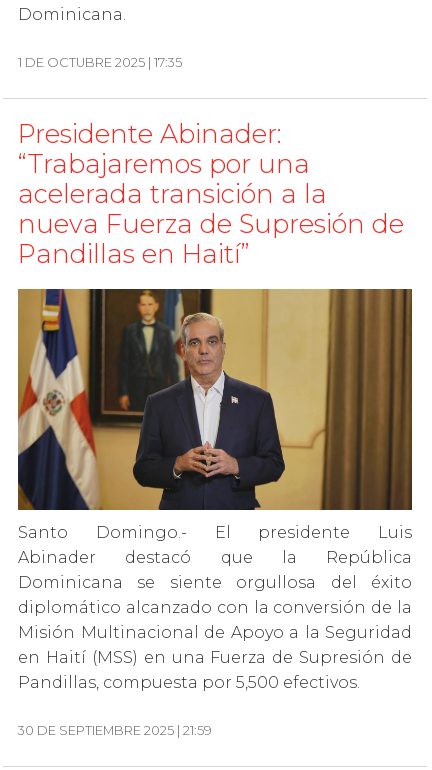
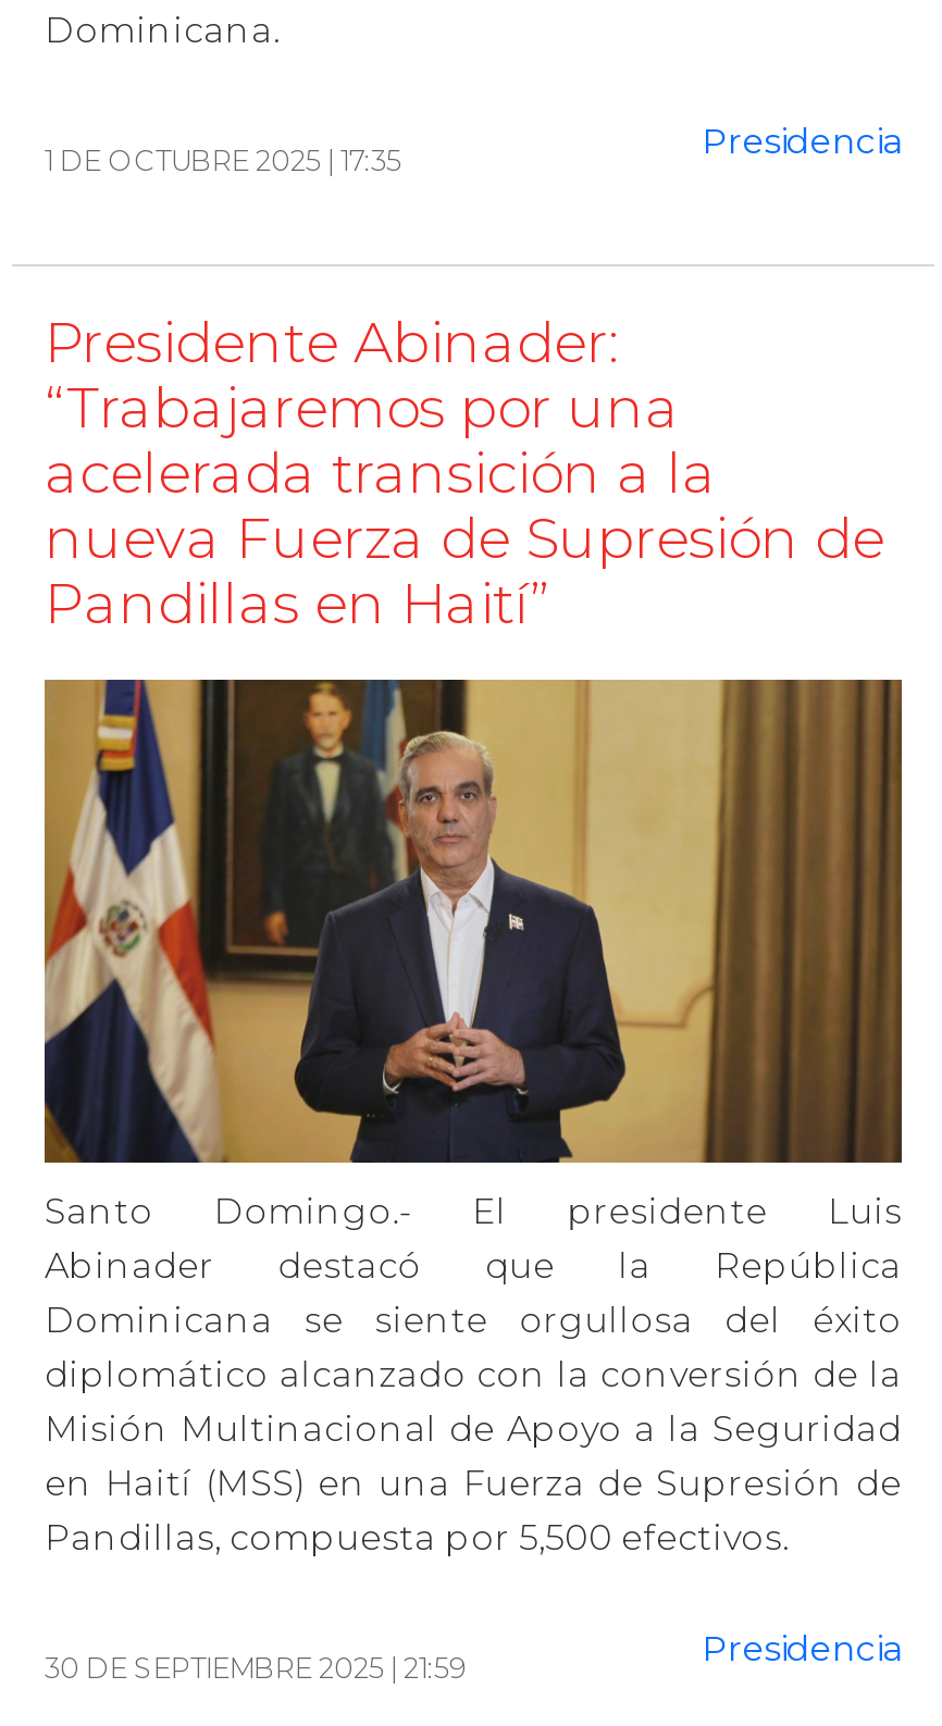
+ Presidencia

+ Presidencia
